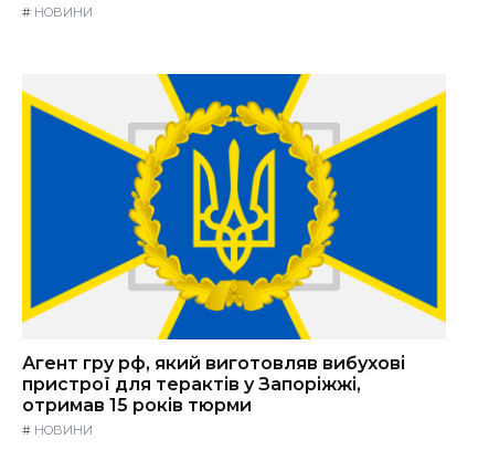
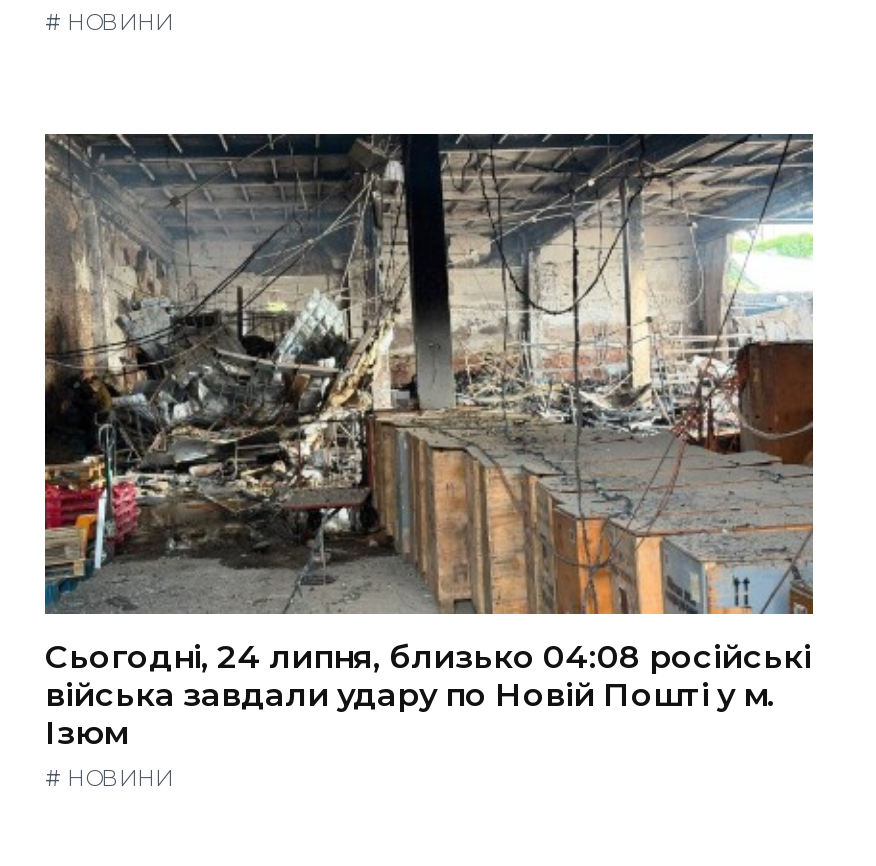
- [image]
- Агент гру рф, який виготовляв вибухові
- пристрої для терактів у Запоріжжі,
- отримав 15 років тюрми
+ [image]
+ Сьогодні, 24 липня, близько 04:08 російські
+ війська завдали удару по Новій Пошті у м.
+ Ізюм
